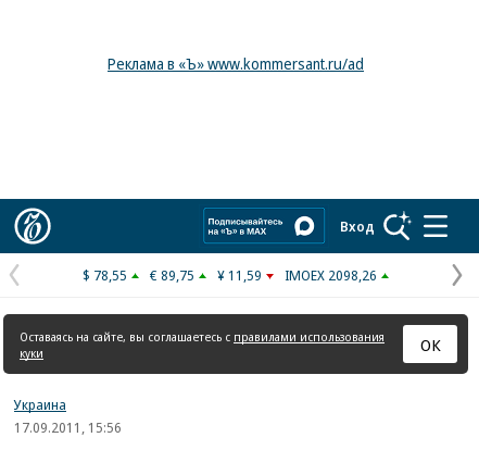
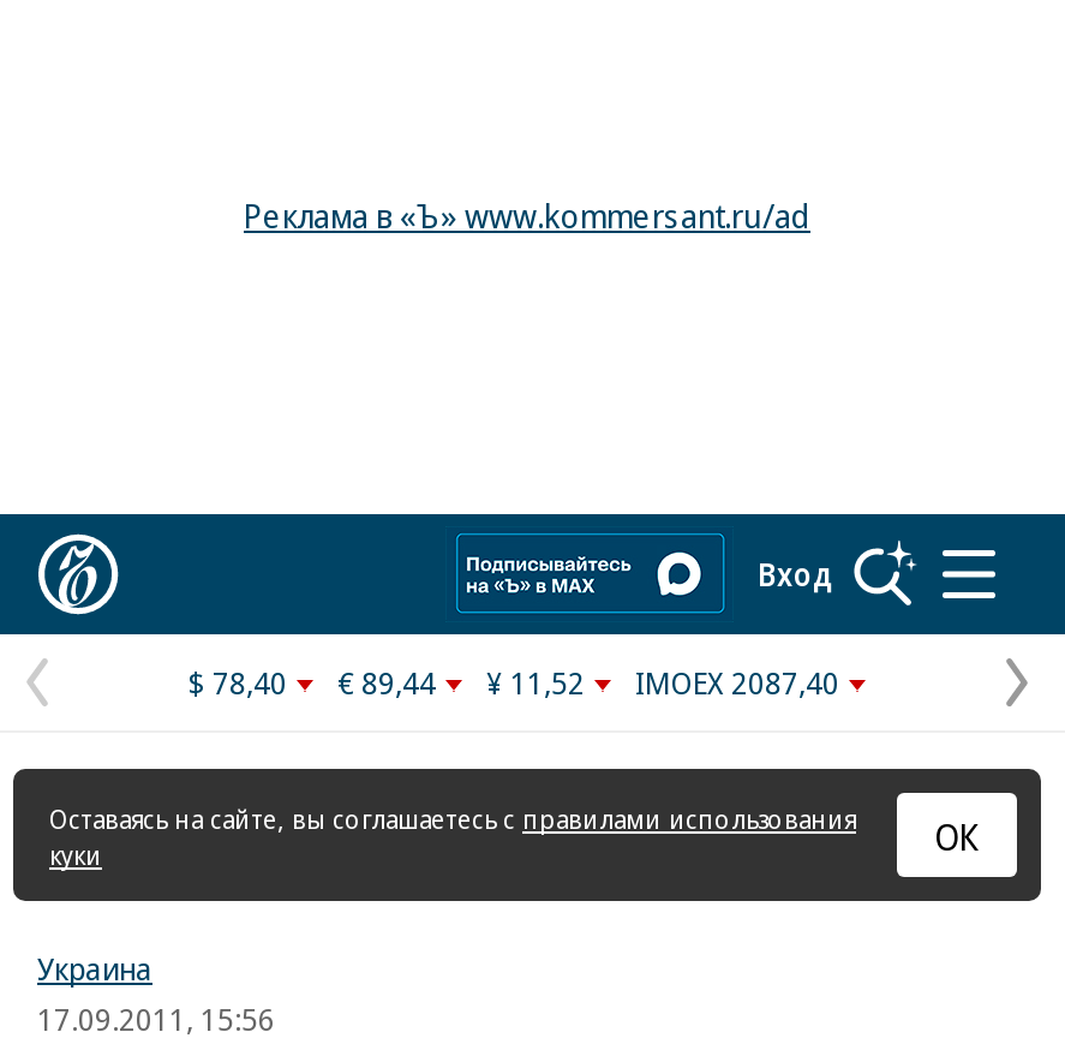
- $ 78,55
+ $ 78,40

- € 89,75
+ € 89,44

- ¥ 11,59
+ ¥ 11,52

- IMOEX 2098,26
+ IMOEX 2087,40
